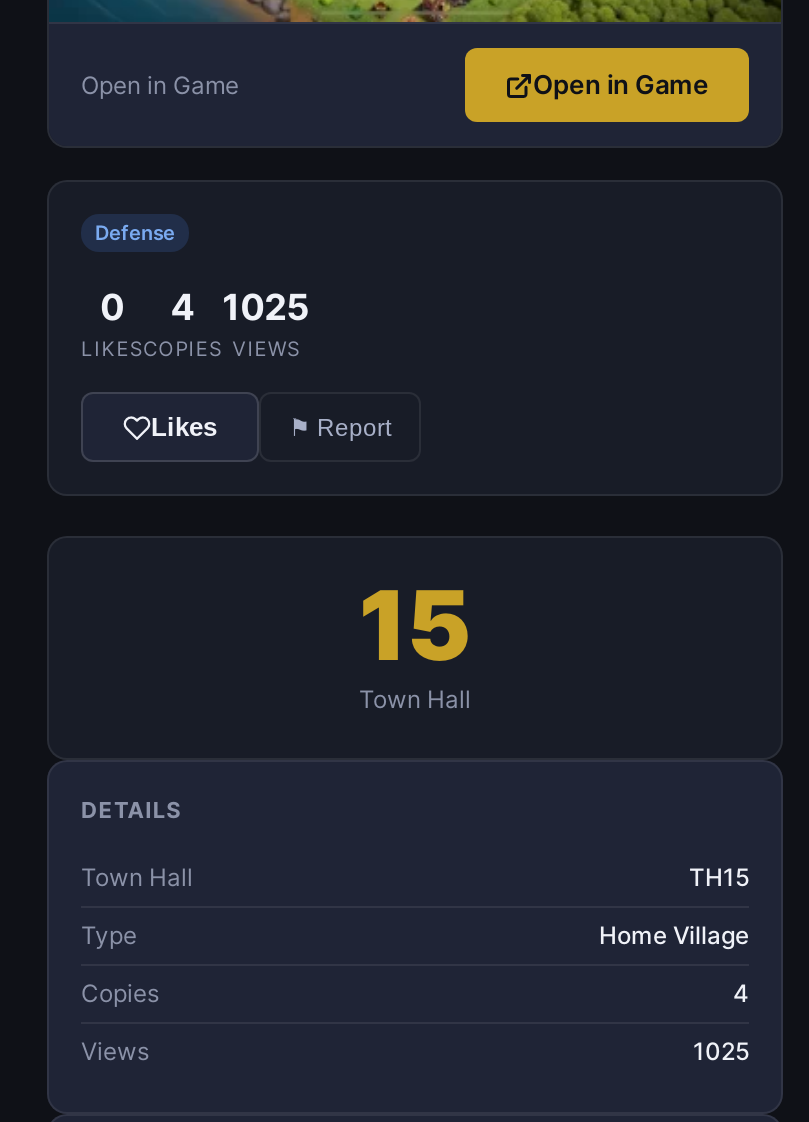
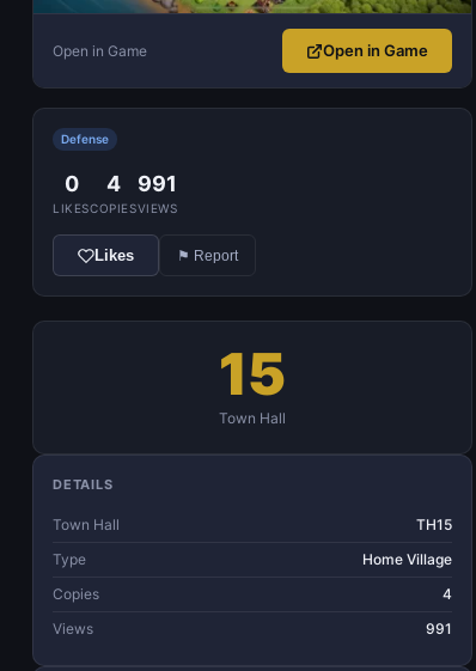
- 0 4 1025
+ 0 4 991

- 1025
+ 991
